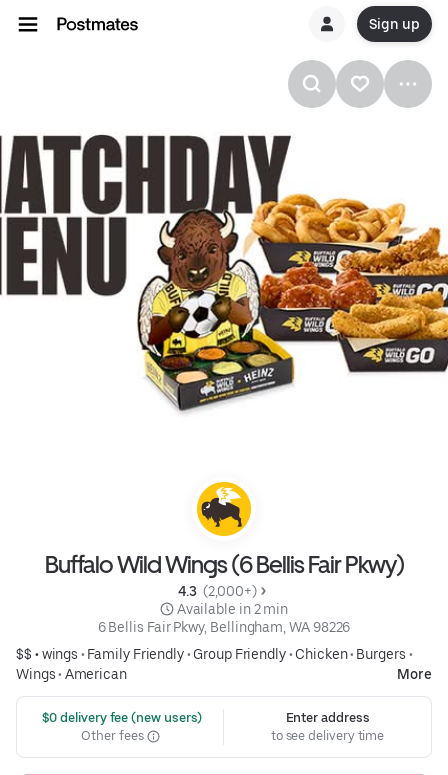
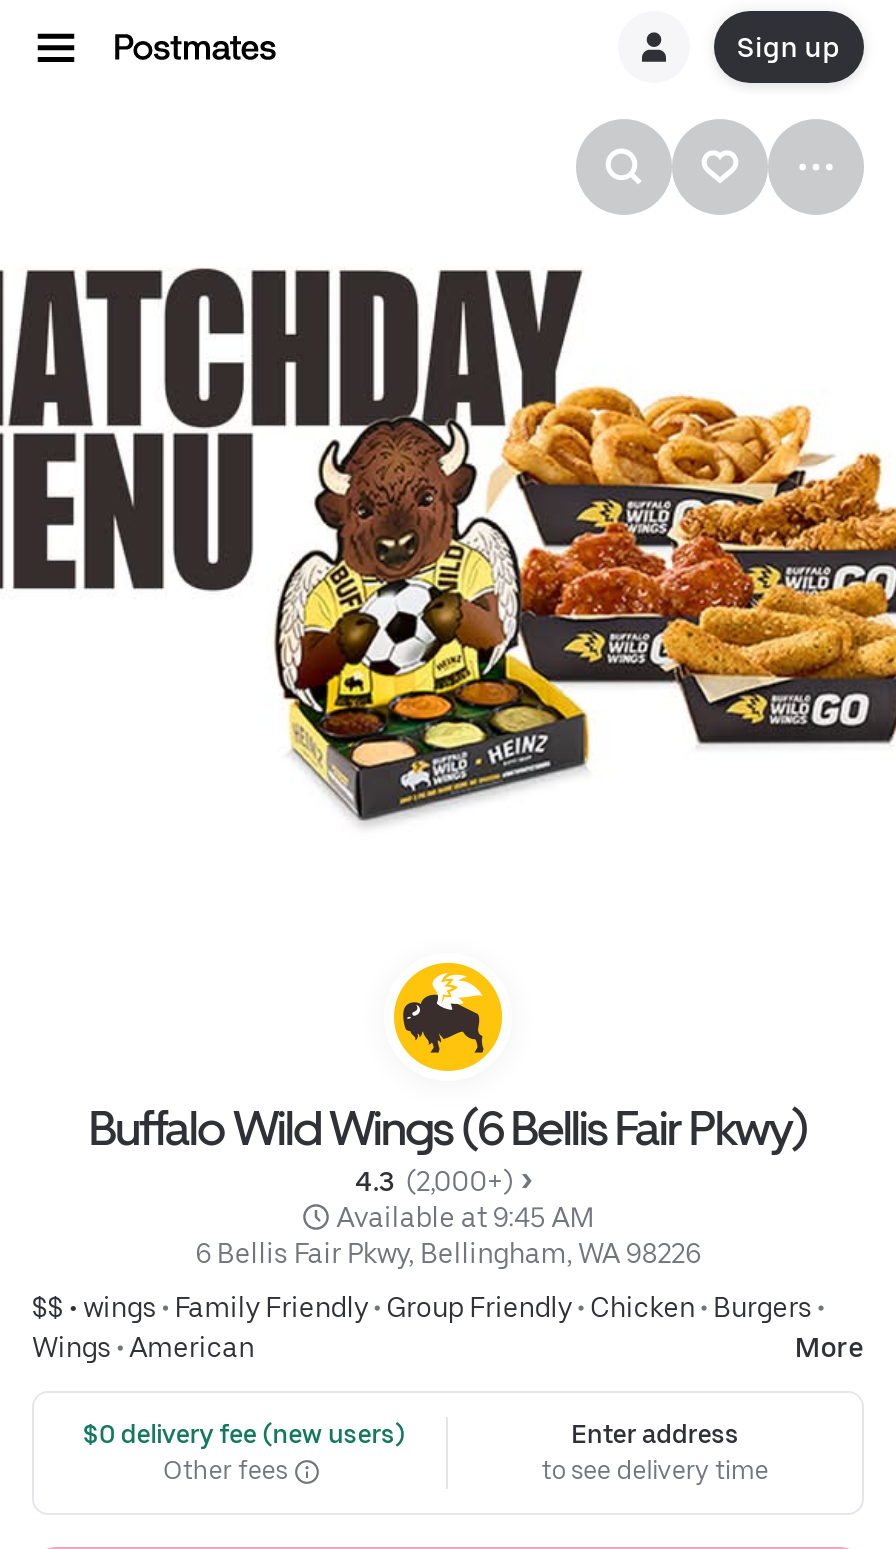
- Available in 2 min
+ Available at 9:45 AM
